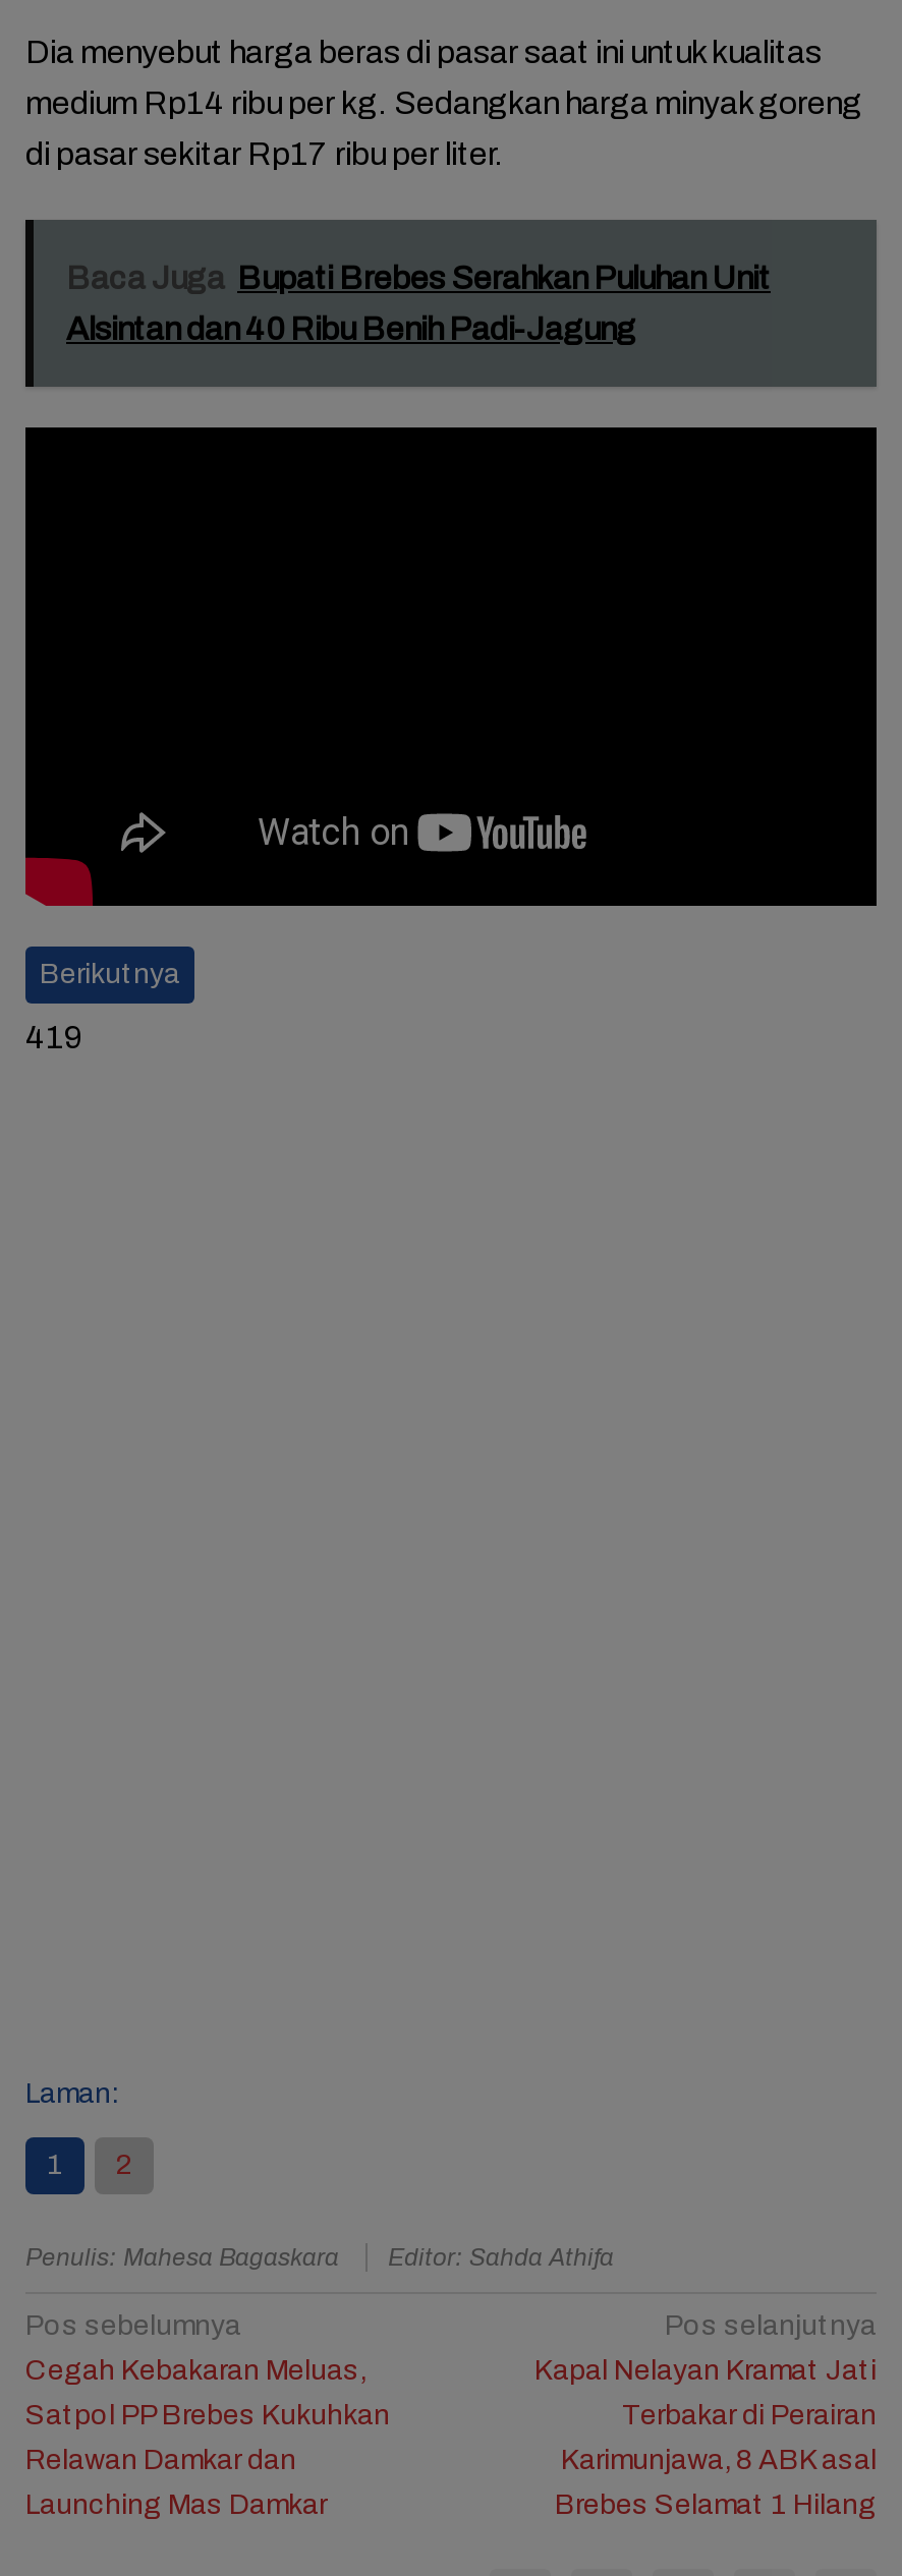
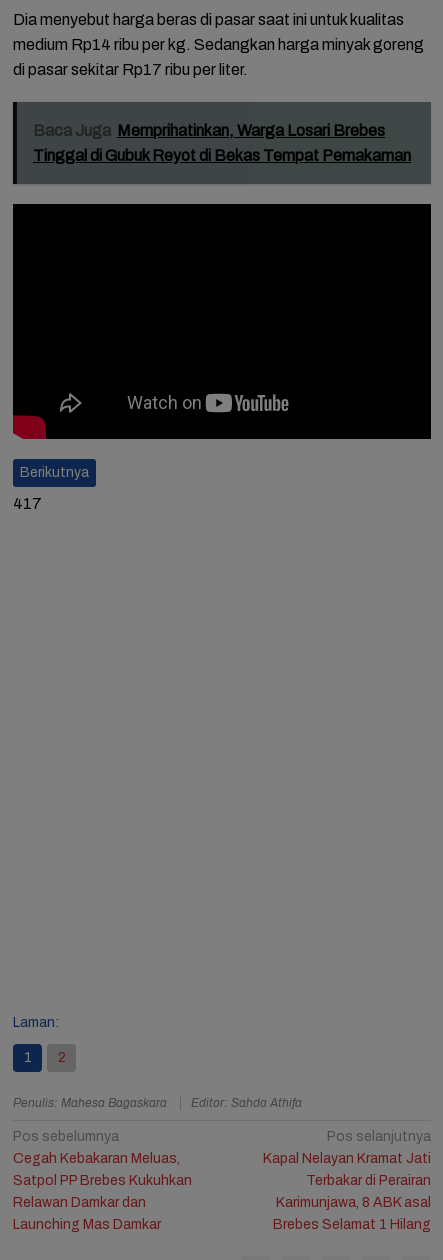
- Baca Juga Bupati Brebes Serahkan Puluhan Unit
+ Baca Juga Memprihatinkan, Warga Losari Brebes

- Alsintan dan 40 Ribu Benih Padi-Jagung
+ Tinggal di Gubuk Reyot di Bekas Tempat Pemakaman

- 419
+ 417
